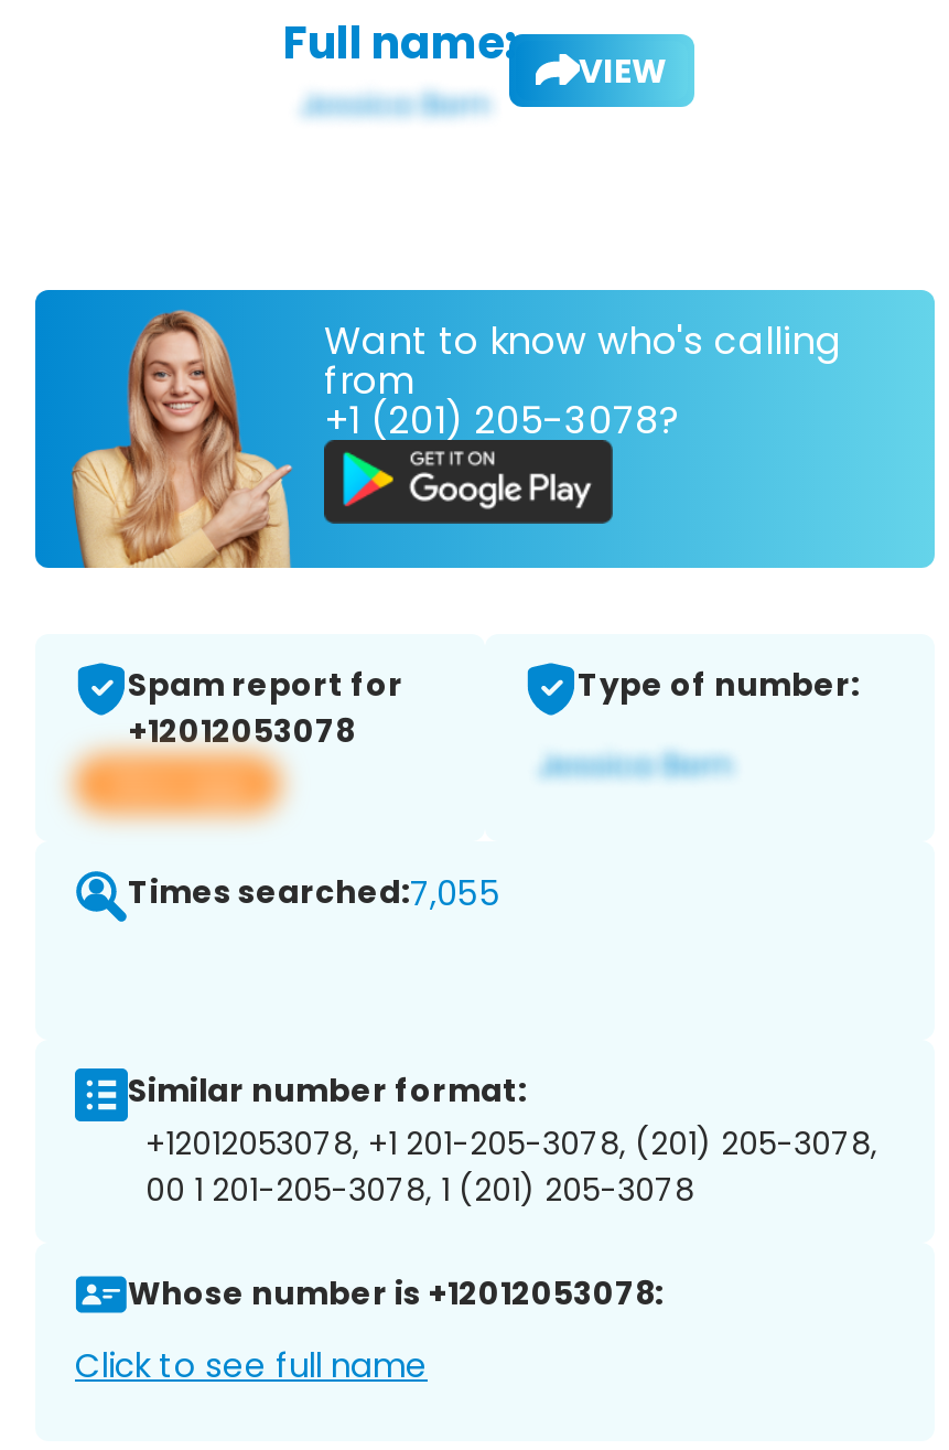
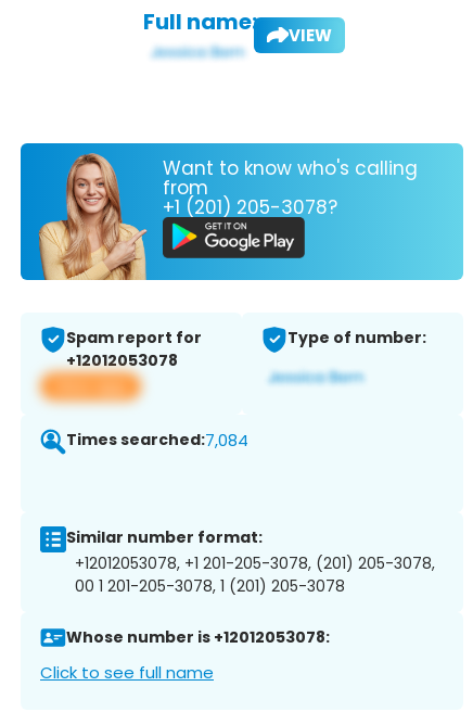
- Times searched:7,055
+ Times searched:7,084
